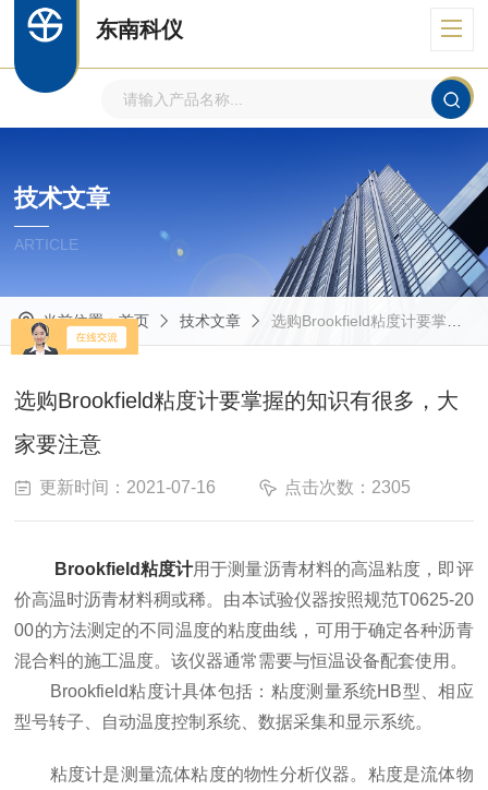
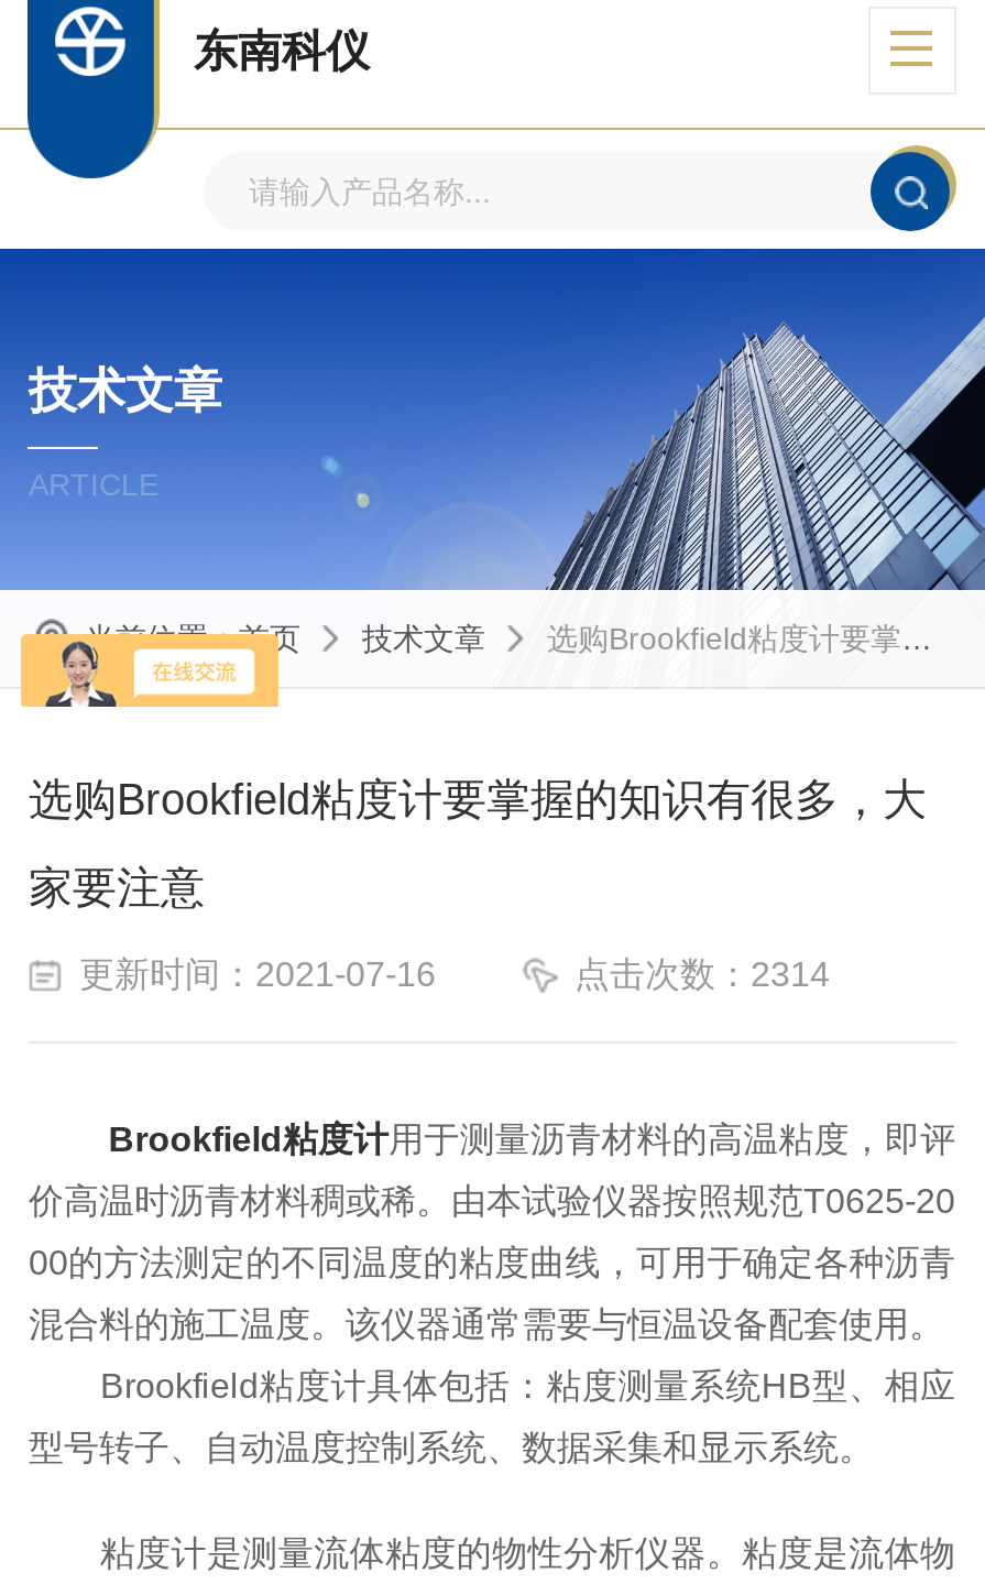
- 点击次数：2305
+ 点击次数：2314
